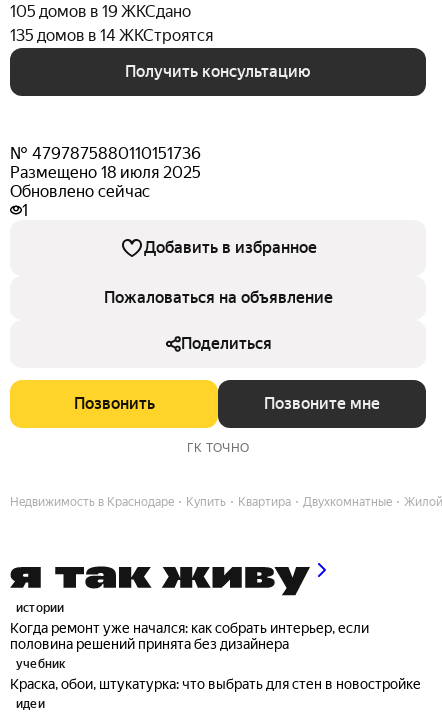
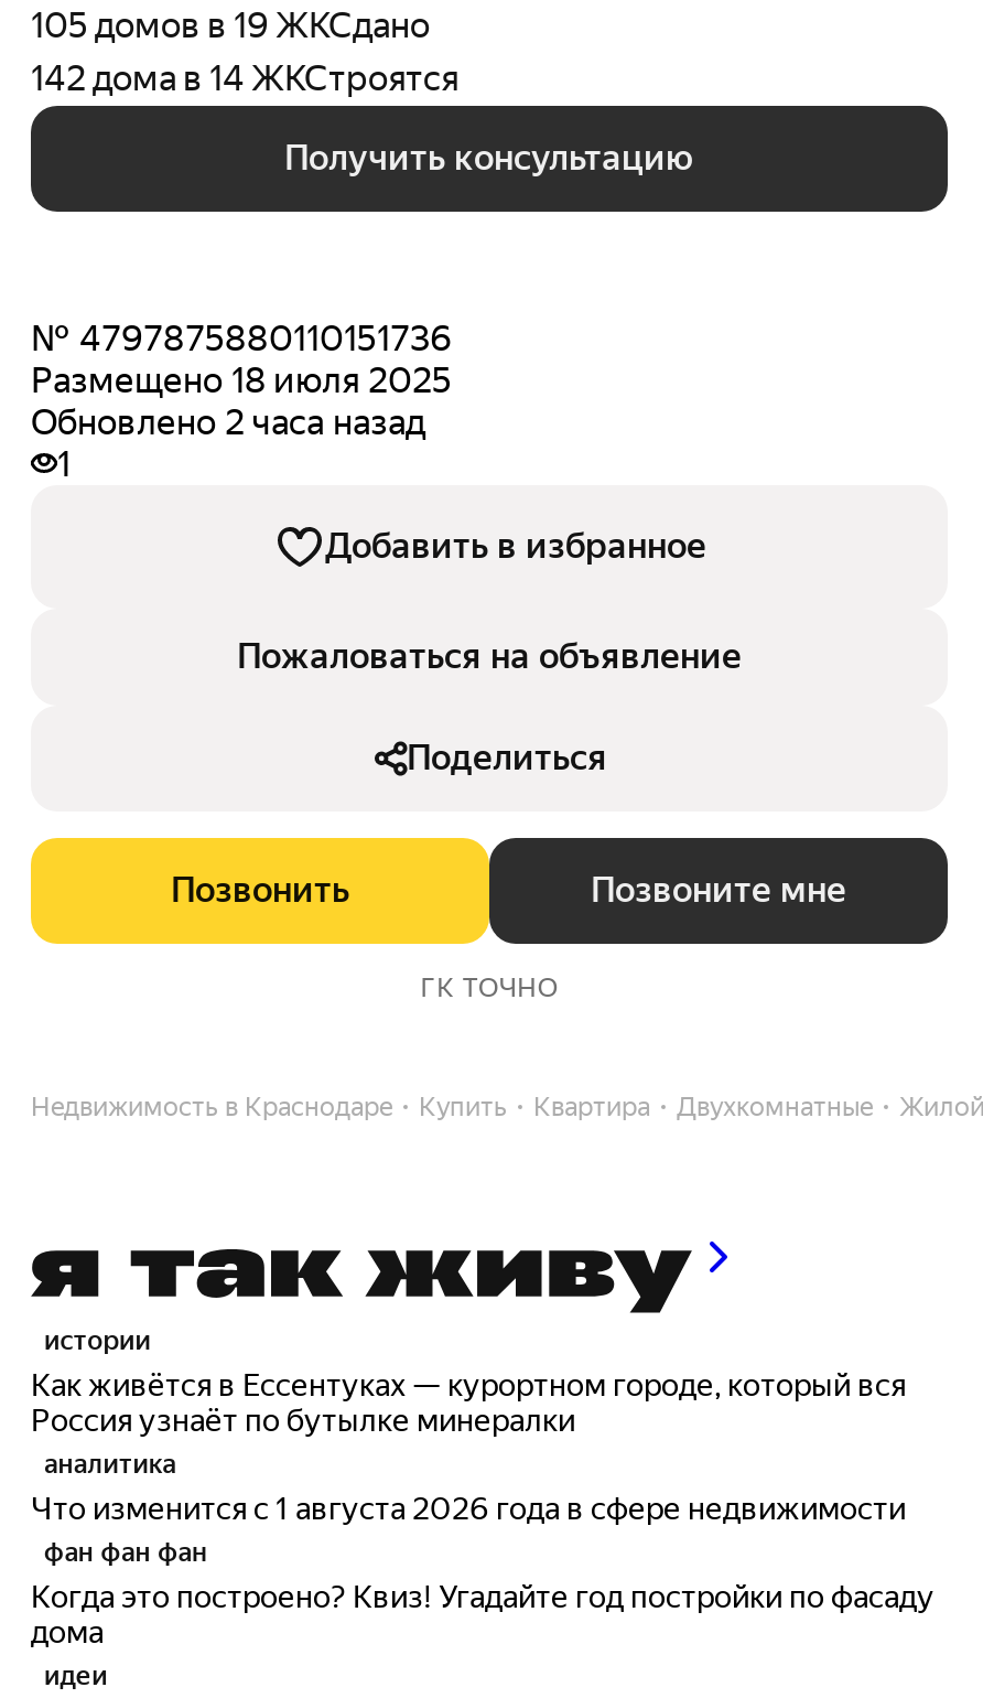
- 135 домов в 14 ЖКСтроятся
+ 142 дома в 14 ЖКСтроятся

- Обновлено сейчас
+ Обновлено 2 часа назад

- Когда ремонт уже начался: как собрать интерьер, если
- половина решений принята без дизайнера
- учебник
- Краска, обои, штукатурка: что выбрать для стен в новостройке
+ Как живётся в Ессентуках — курортном городе, который вся
+ Россия узнаёт по бутылке минералки
+ аналитика
+ Что изменится с 1 августа 2026 года в сфере недвижимости
+ фан фан фан
+ Когда это построено? Квиз! Угадайте год постройки по фасаду
+ дома
